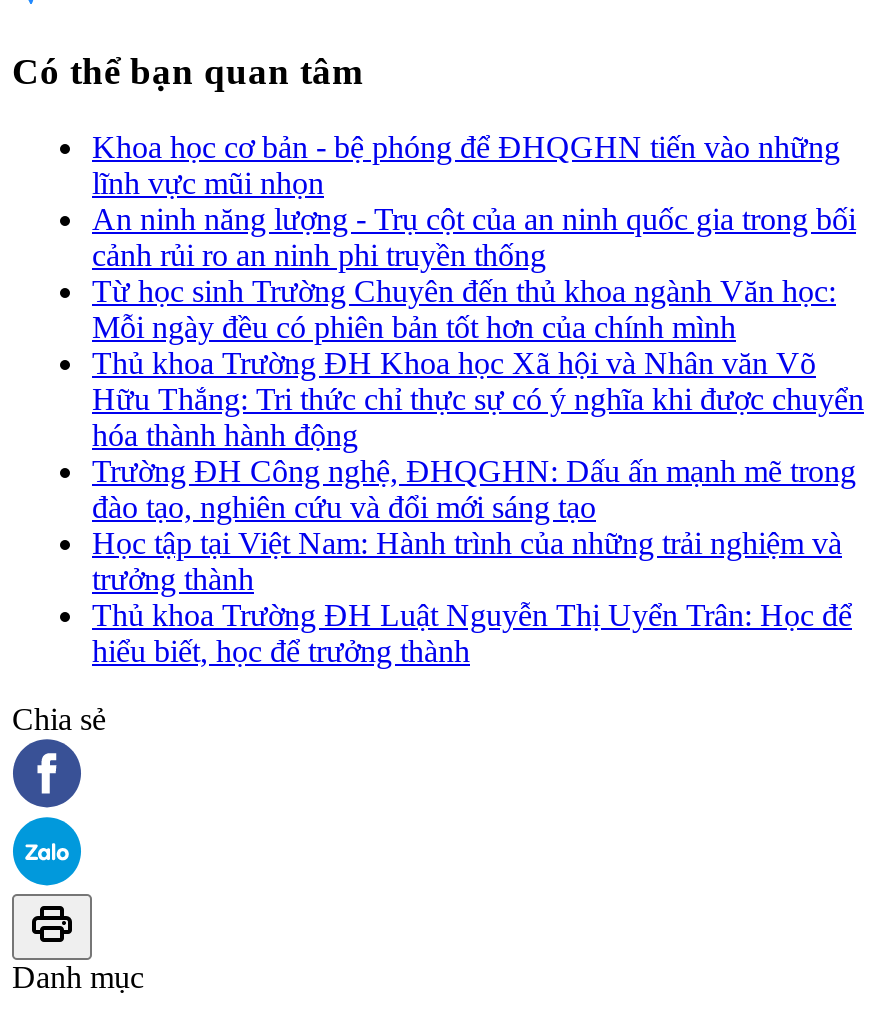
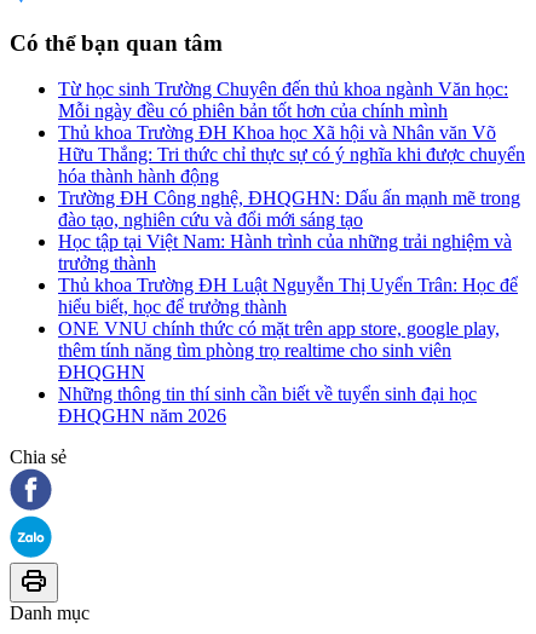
- Khoa học cơ bản - bệ phóng để ĐHQGHN tiến vào những
- lĩnh vực mũi nhọn
- An ninh năng lượng - Trụ cột của an ninh quốc gia trong bối
- cảnh rủi ro an ninh phi truyền thống

moved up: Từ học sinh Trường Chuyên đến thủ khoa ngành Văn học: | Mỗi ngày đều có phiên bản tốt hơn của chính mình | Thủ khoa Trường ĐH Khoa học Xã hội và Nhân văn Võ | ... | Thủ khoa Trường ĐH Luật Nguyễn Thị Uyển Trân: Học để | hiểu biết, học để trưởng thành

+ ONE VNU chính thức có mặt trên app store, google play,
+ thêm tính năng tìm phòng trọ realtime cho sinh viên
+ ĐHQGHN
+ Những thông tin thí sinh cần biết về tuyển sinh đại học
+ ĐHQGHN năm 2026
